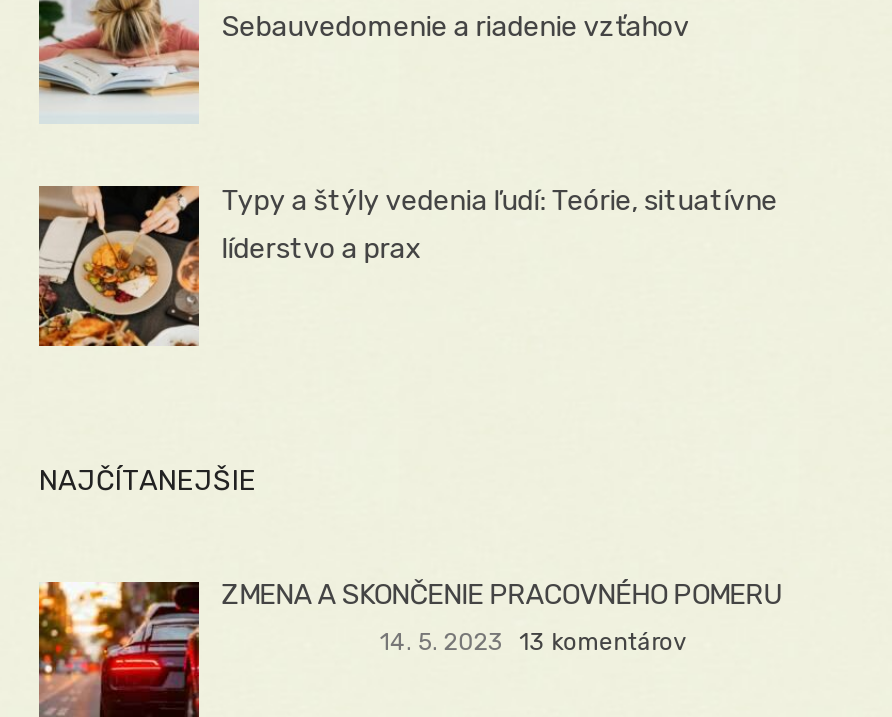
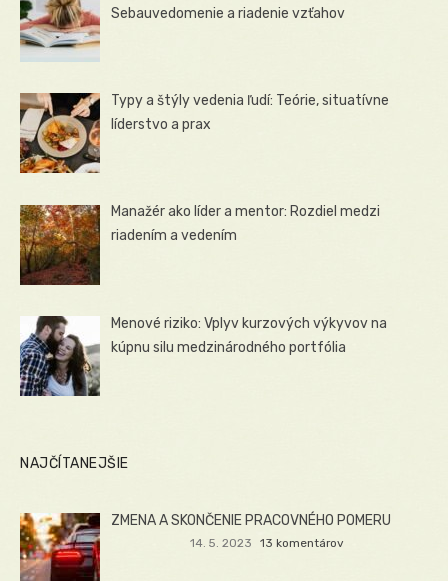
+ [image]
+ Manažér ako líder a mentor: Rozdiel medzi
+ riadením a vedením

+ [image]
+ Menové riziko: Vplyv kurzových výkyvov na
+ kúpnu silu medzinárodného portfólia
